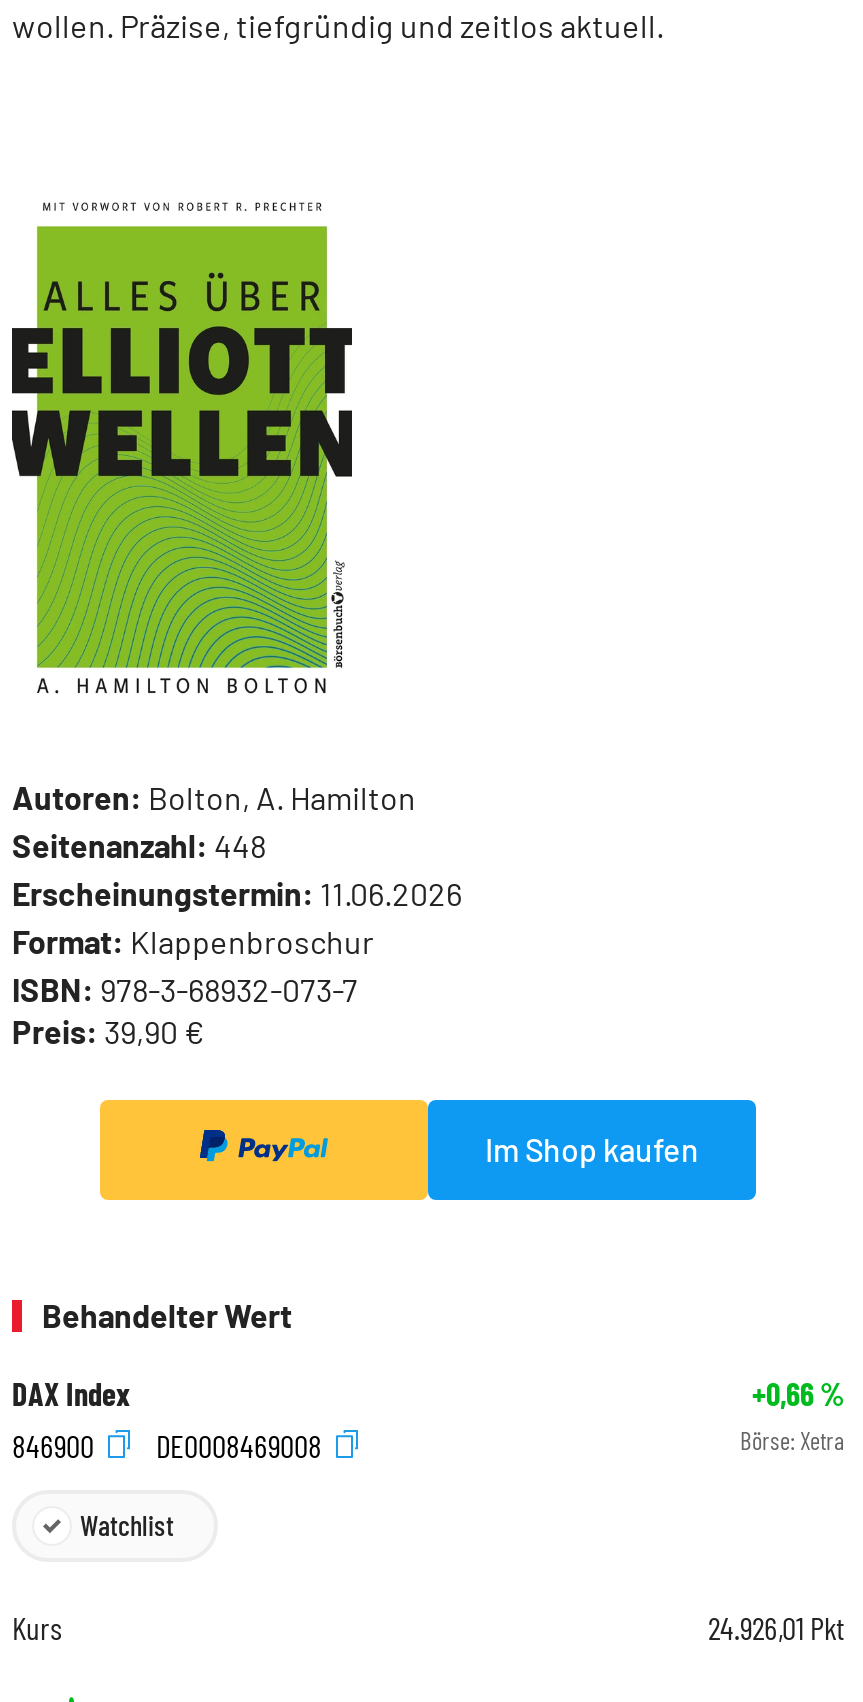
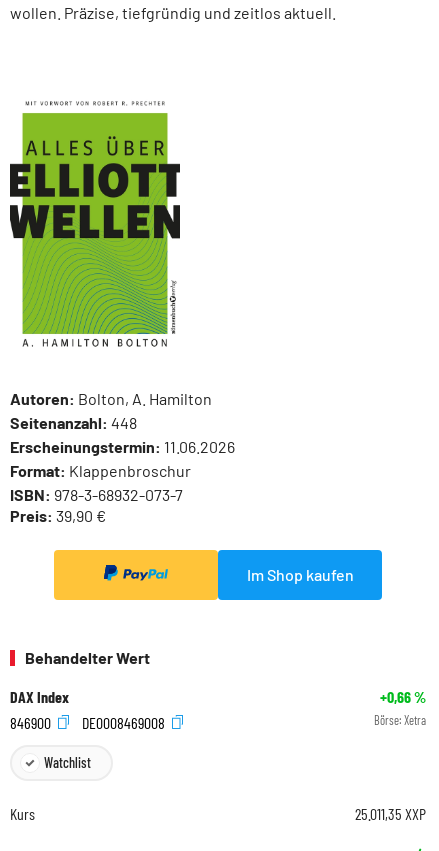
- 24.926,01 Pkt
+ 25.011,35 XXP
